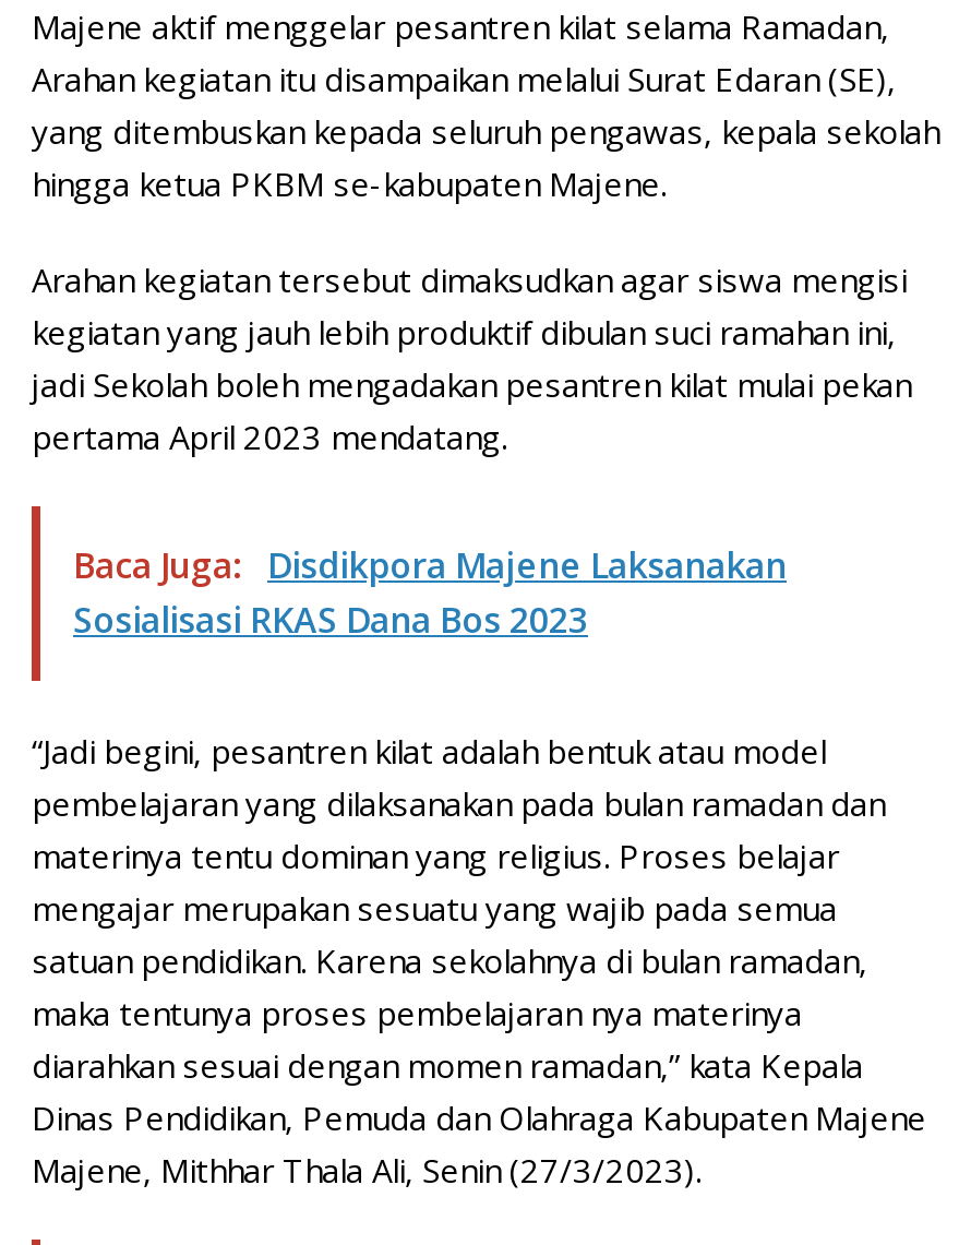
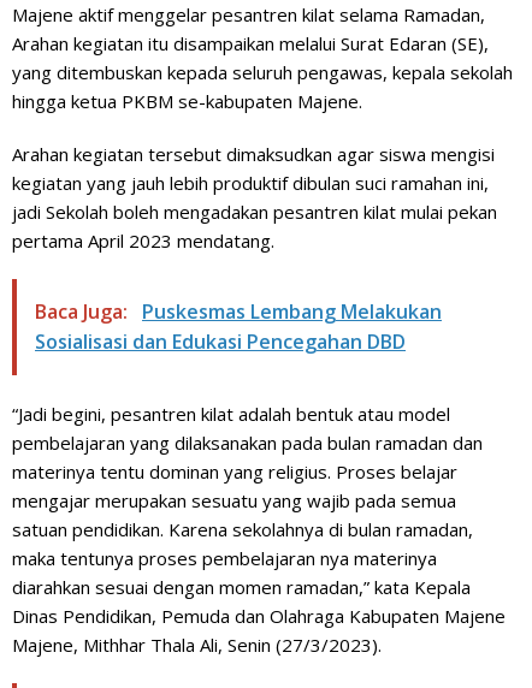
- Baca Juga: Disdikpora Majene Laksanakan
+ Baca Juga: Puskesmas Lembang Melakukan

- Sosialisasi RKAS Dana Bos 2023
+ Sosialisasi dan Edukasi Pencegahan DBD
